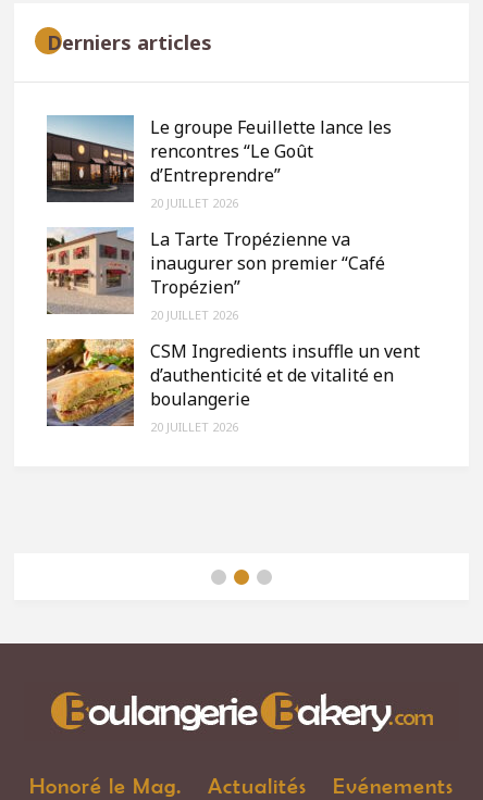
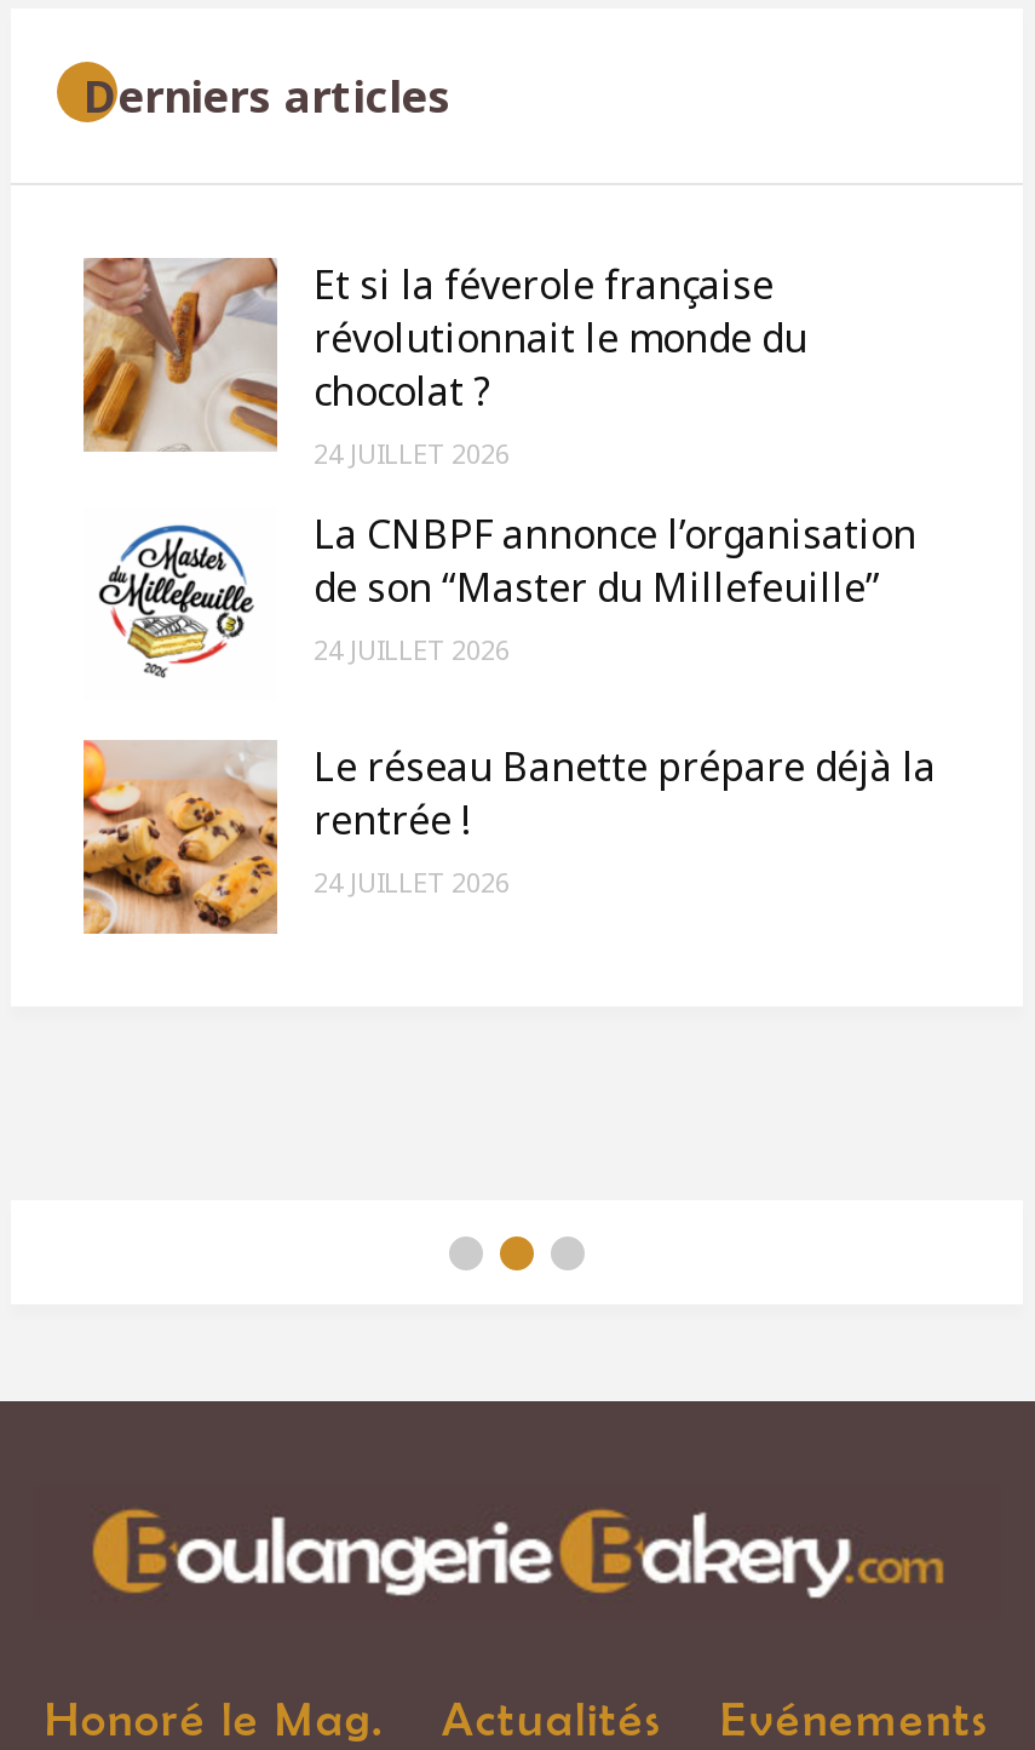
- [image]
- Le groupe Feuillette lance les
- rencontres “Le Goût
- d’Entreprendre”
- 20 JUILLET 2026
+ [image]
+ Et si la féverole française
+ révolutionnait le monde du
+ chocolat ?
+ 24 JUILLET 2026

- [image]
- La Tarte Tropézienne va
- inaugurer son premier “Café
- Tropézien”
- 20 JUILLET 2026
+ [image]
+ La CNBPF annonce l’organisation
+ de son “Master du Millefeuille”
+ 24 JUILLET 2026

- [image]
- CSM Ingredients insuffle un vent
- d’authenticité et de vitalité en
- boulangerie
- 20 JUILLET 2026
+ [image]
+ Le réseau Banette prépare déjà la
+ rentrée !
+ 24 JUILLET 2026
